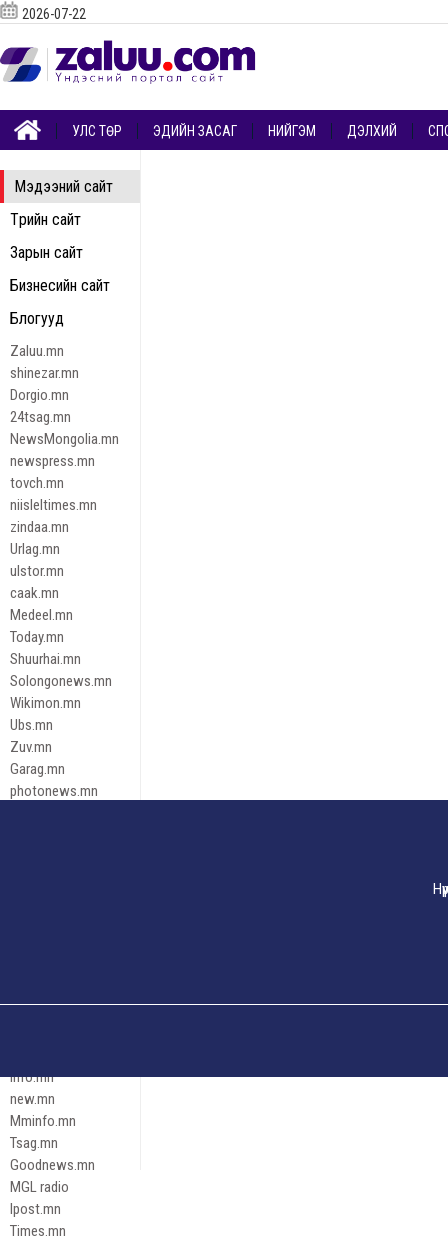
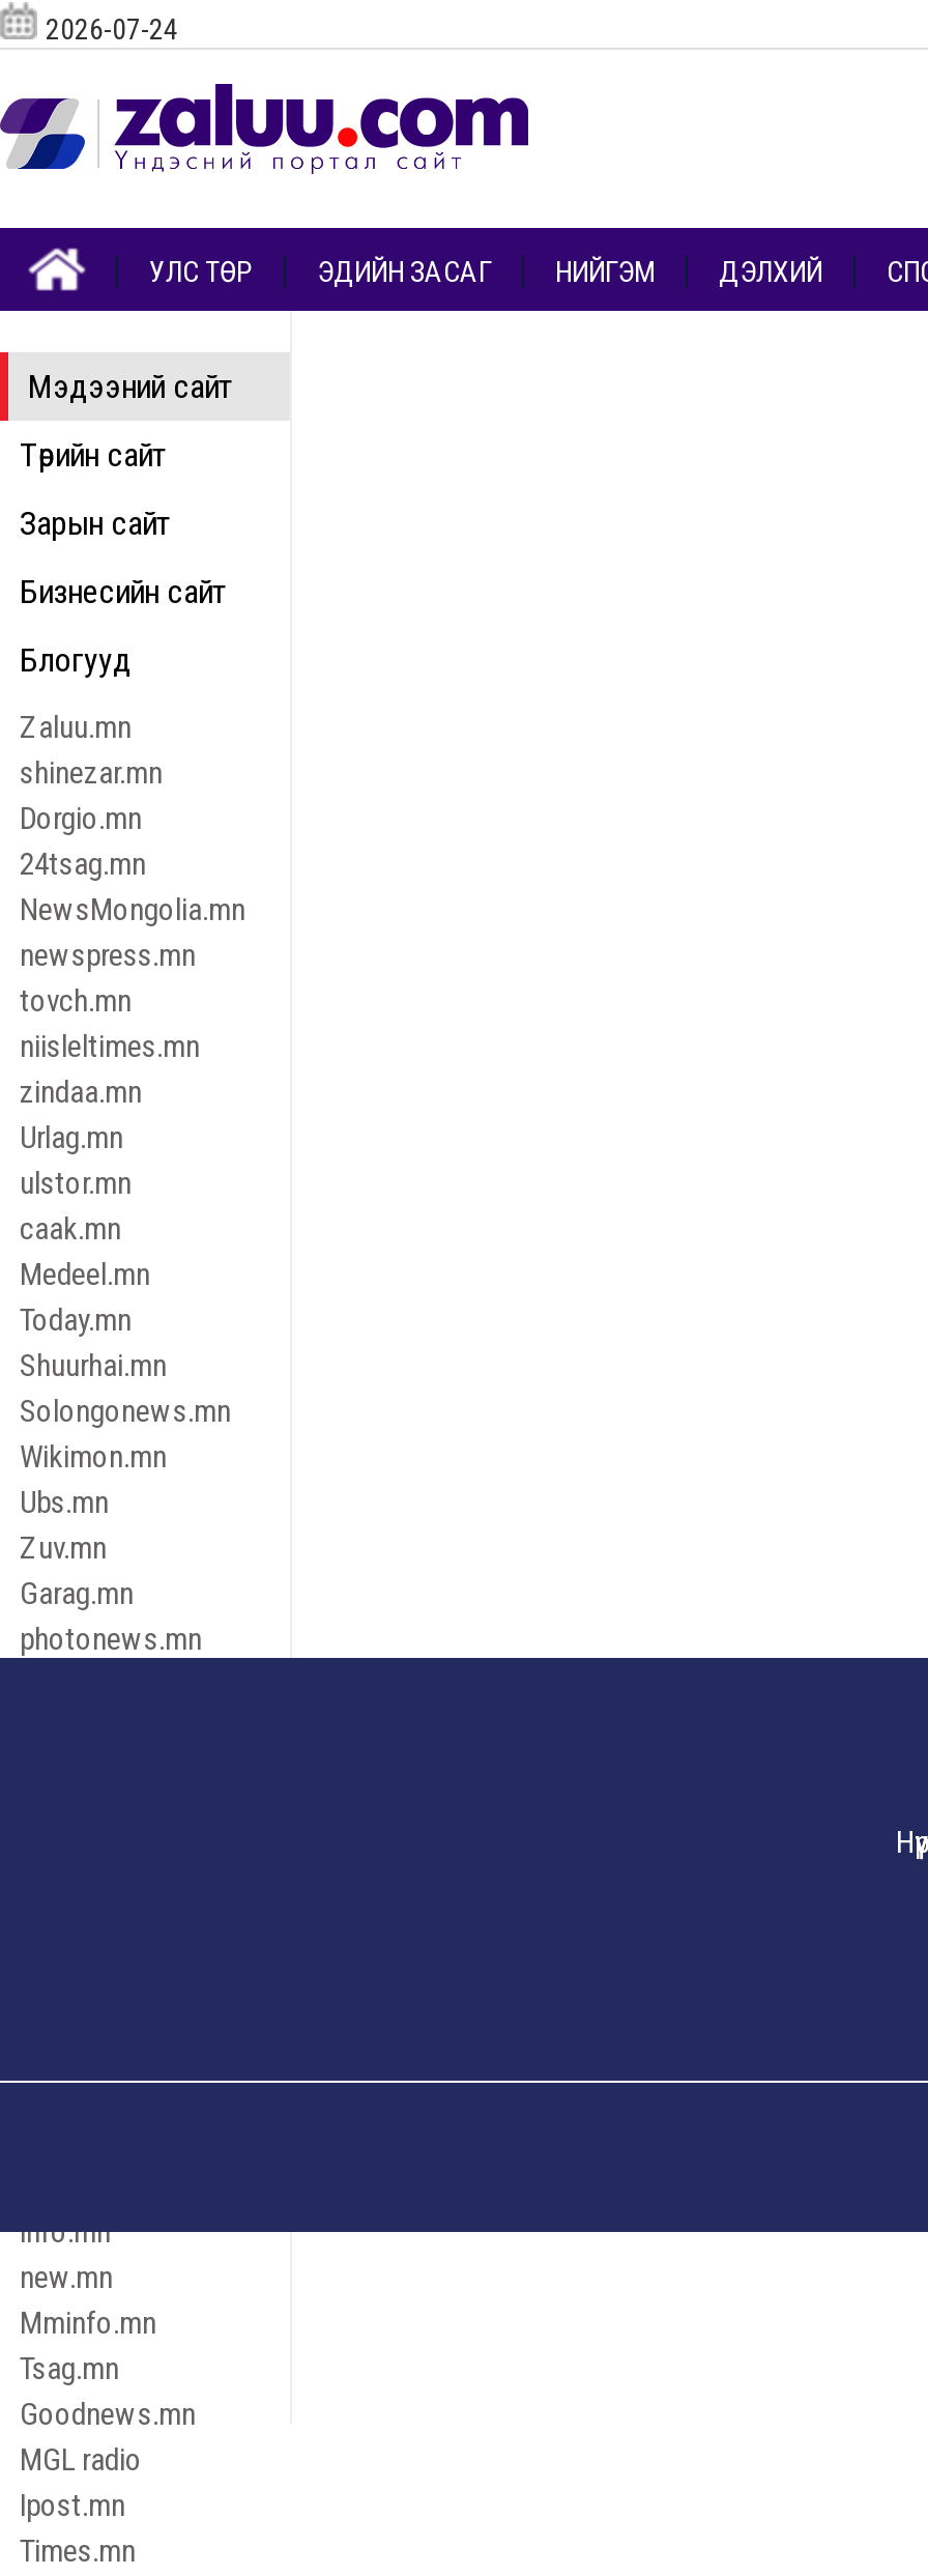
- 2026-07-22
+ 2026-07-24
